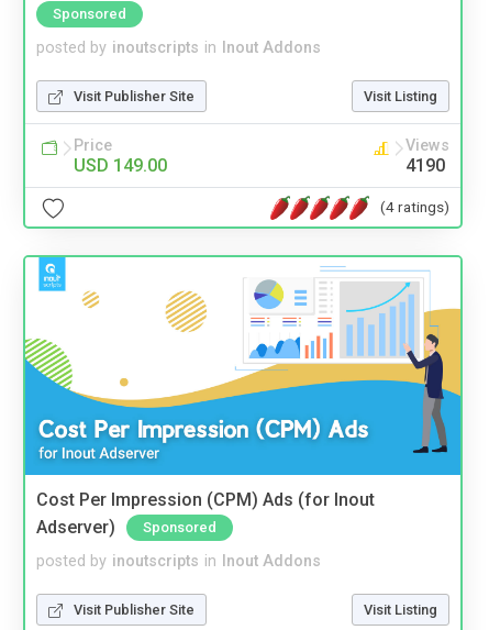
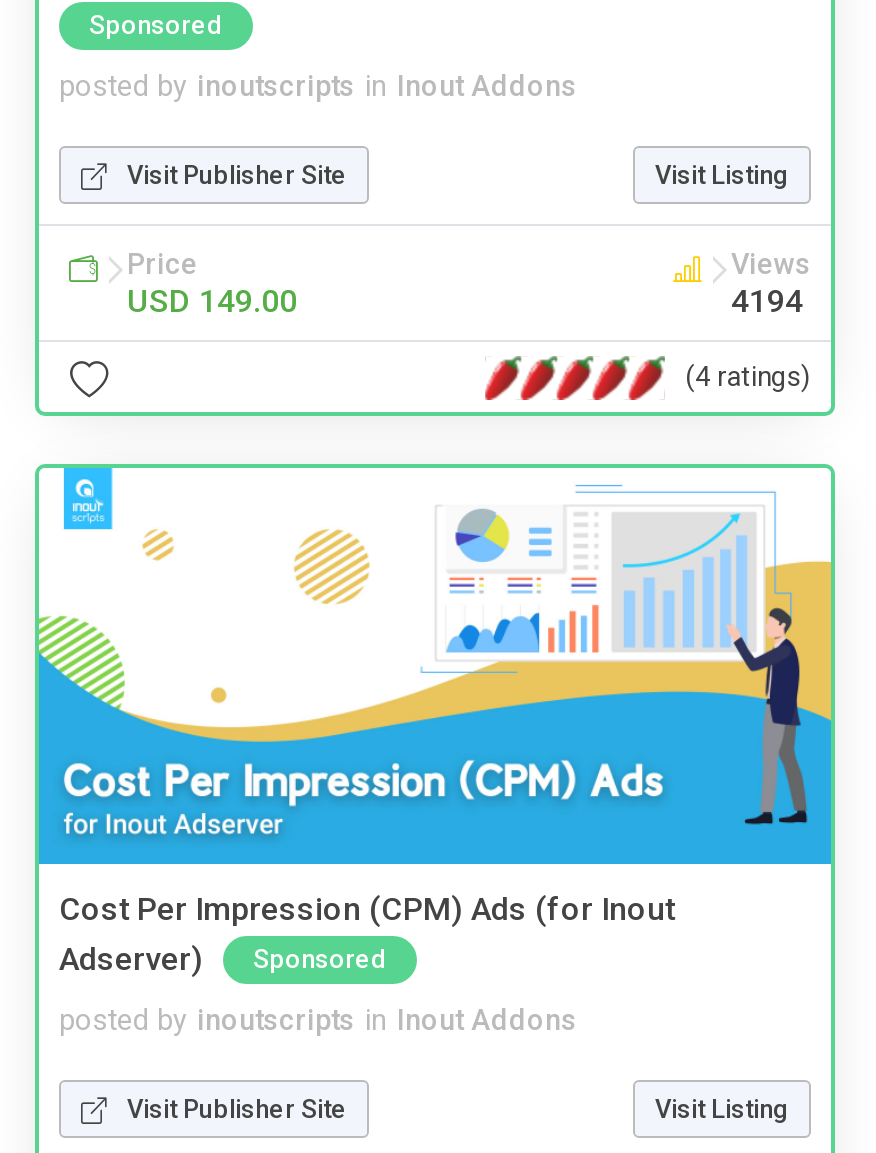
- 4190
+ 4194
